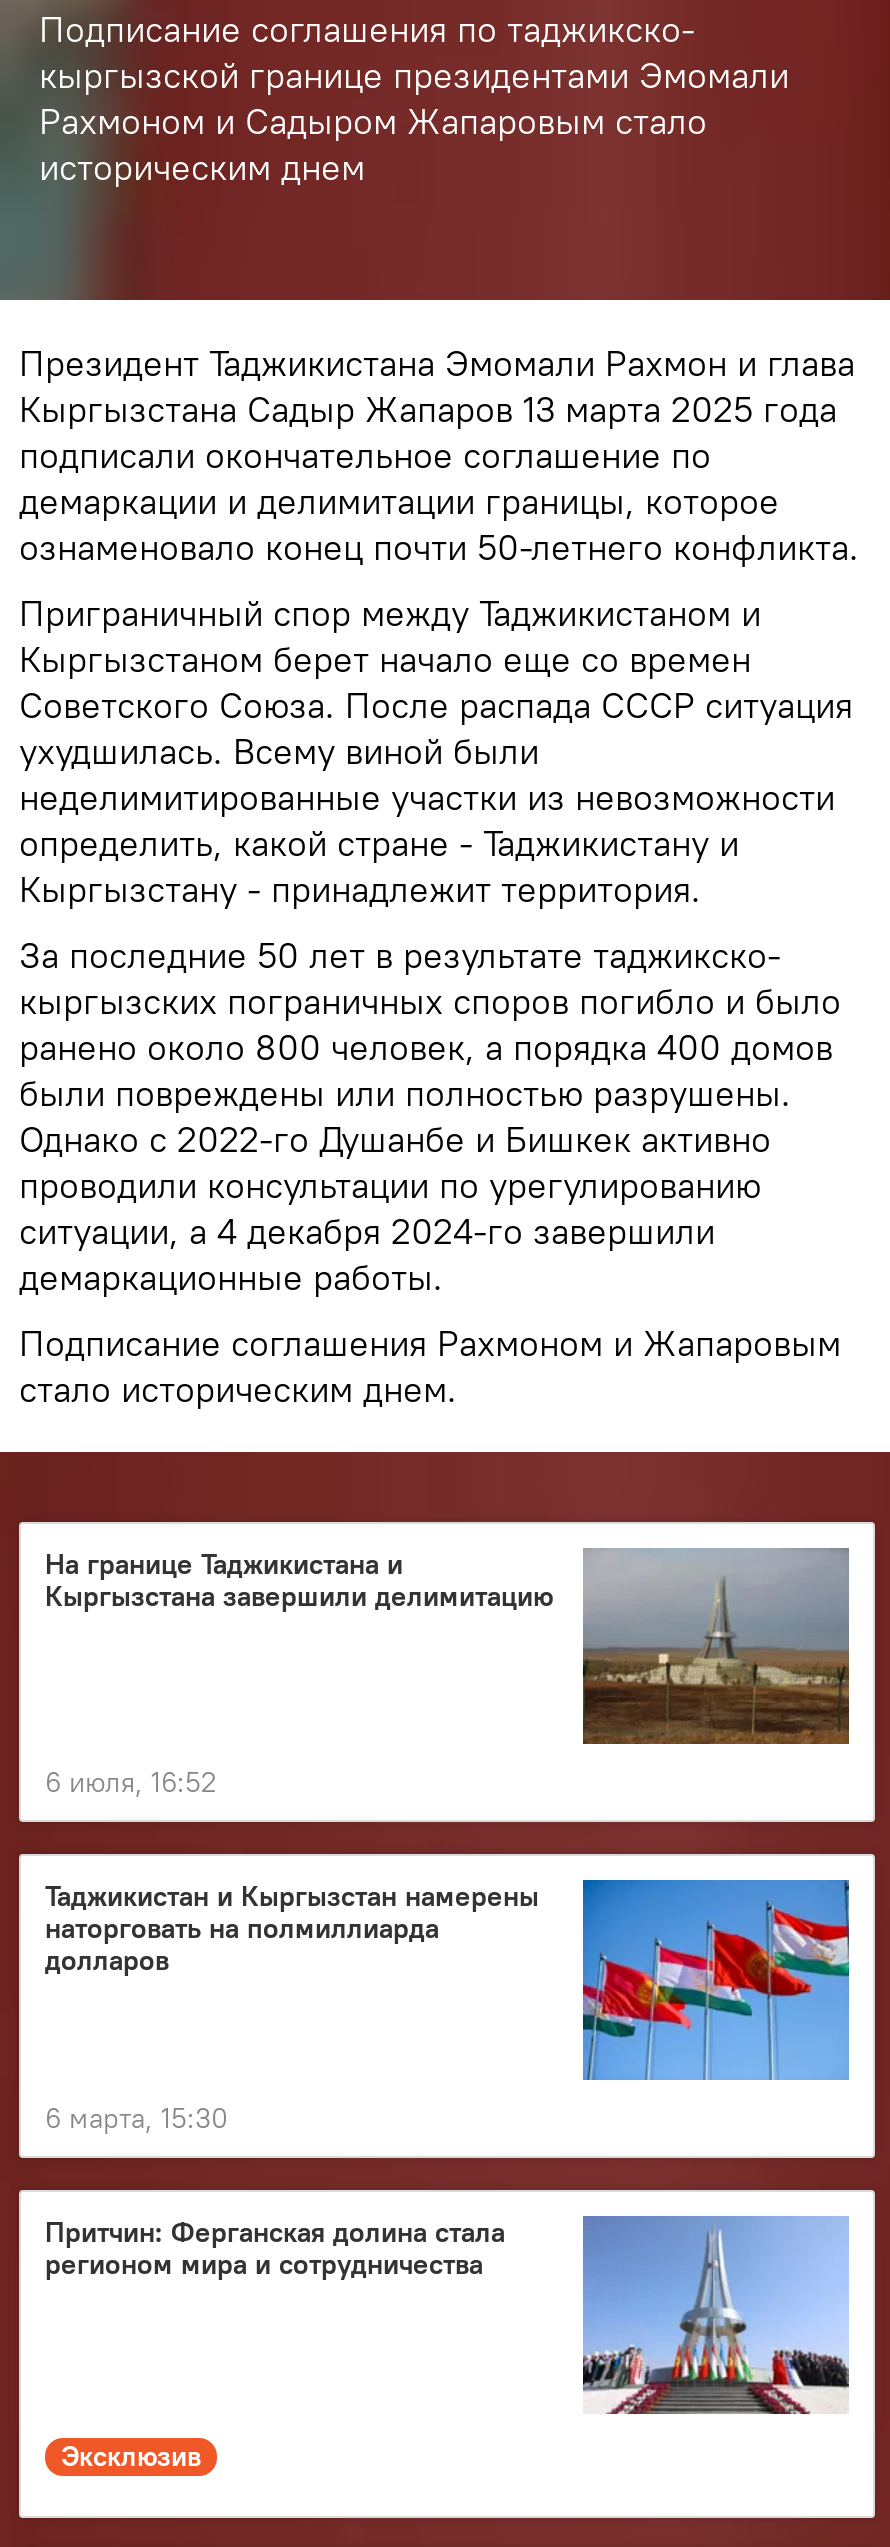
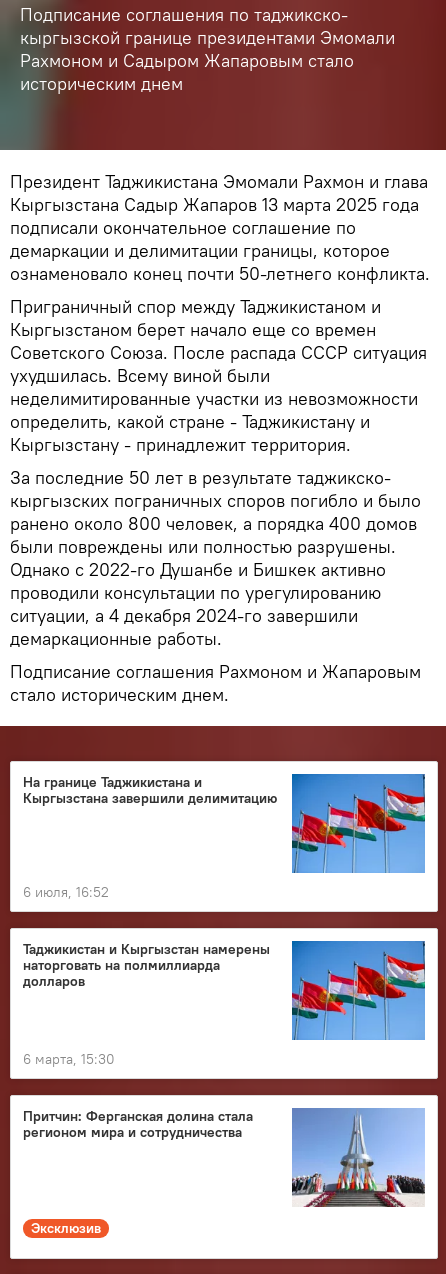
- [image]
+ [image]
